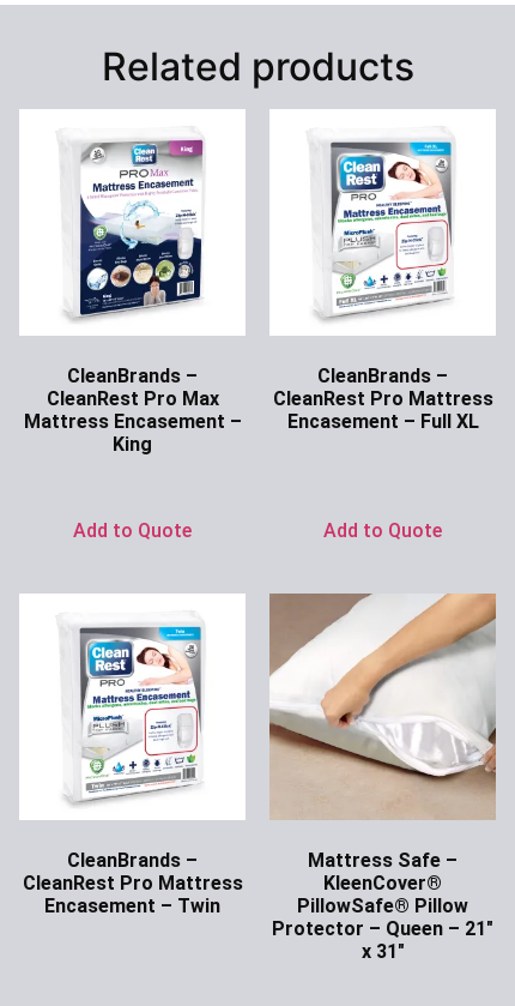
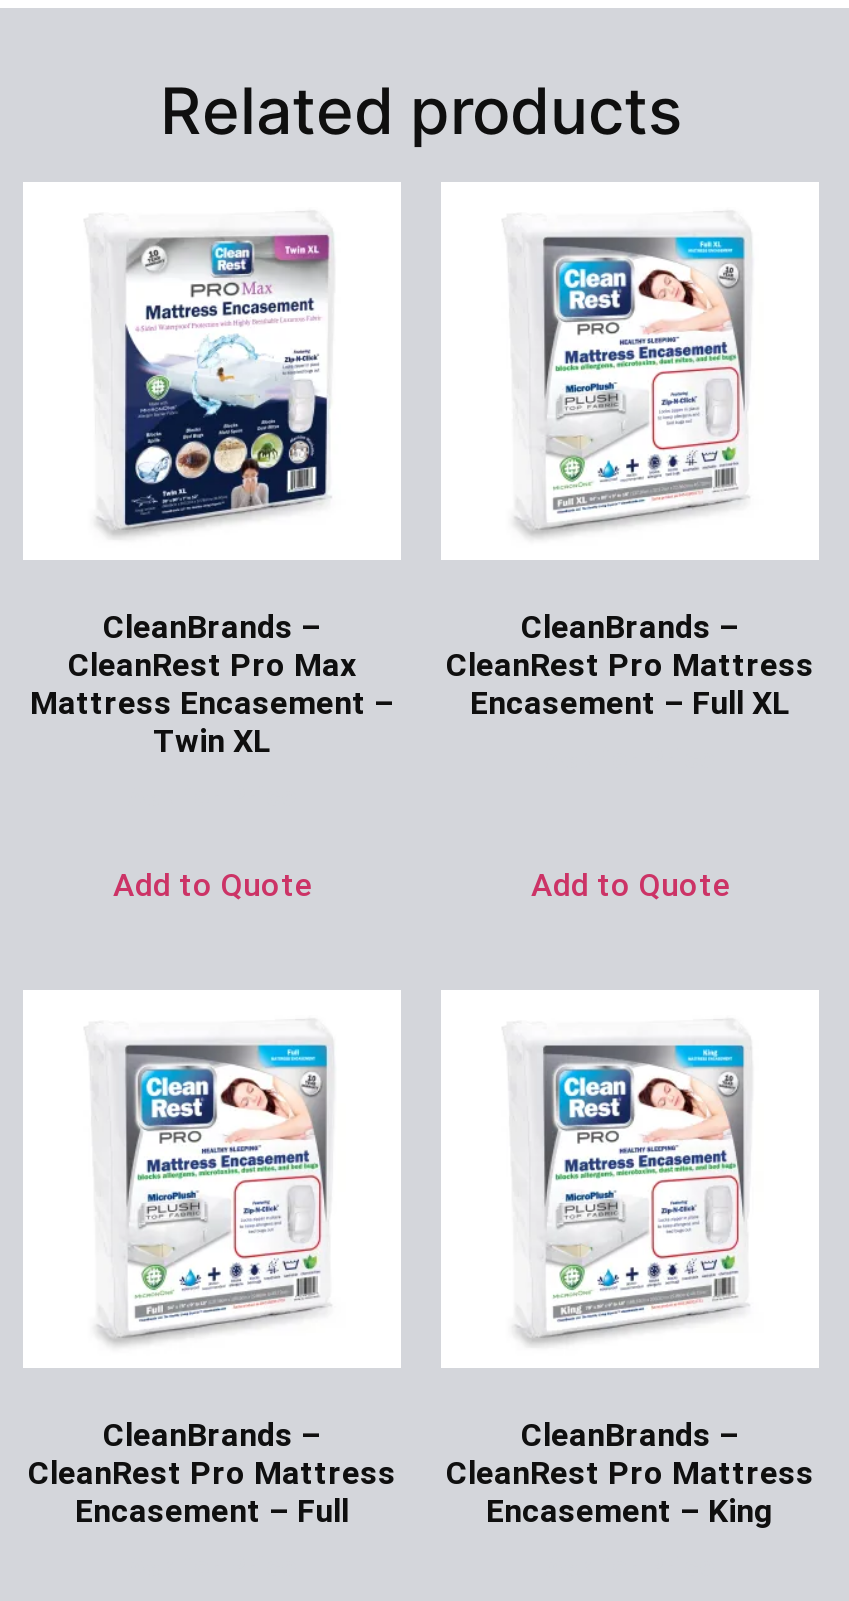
- King
+ Twin XL

- [image]
- Mattress Safe –
- KleenCover®
- PillowSafe® Pillow
- Protector – Queen – 21″
- x 31″
+ [image]
+ CleanBrands –
+ CleanRest Pro Mattress
+ Encasement – King

- Encasement – Twin
+ Encasement – Full
